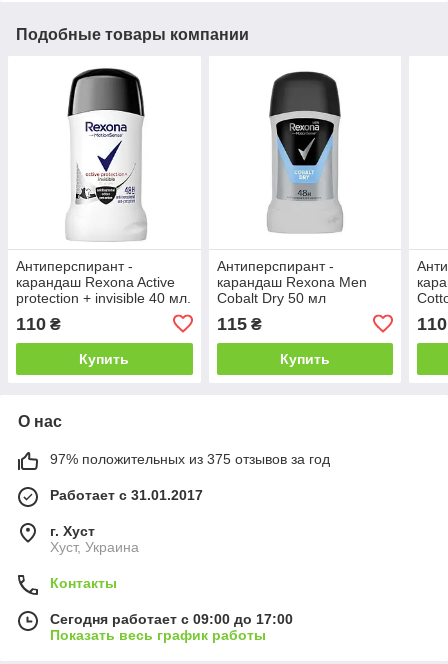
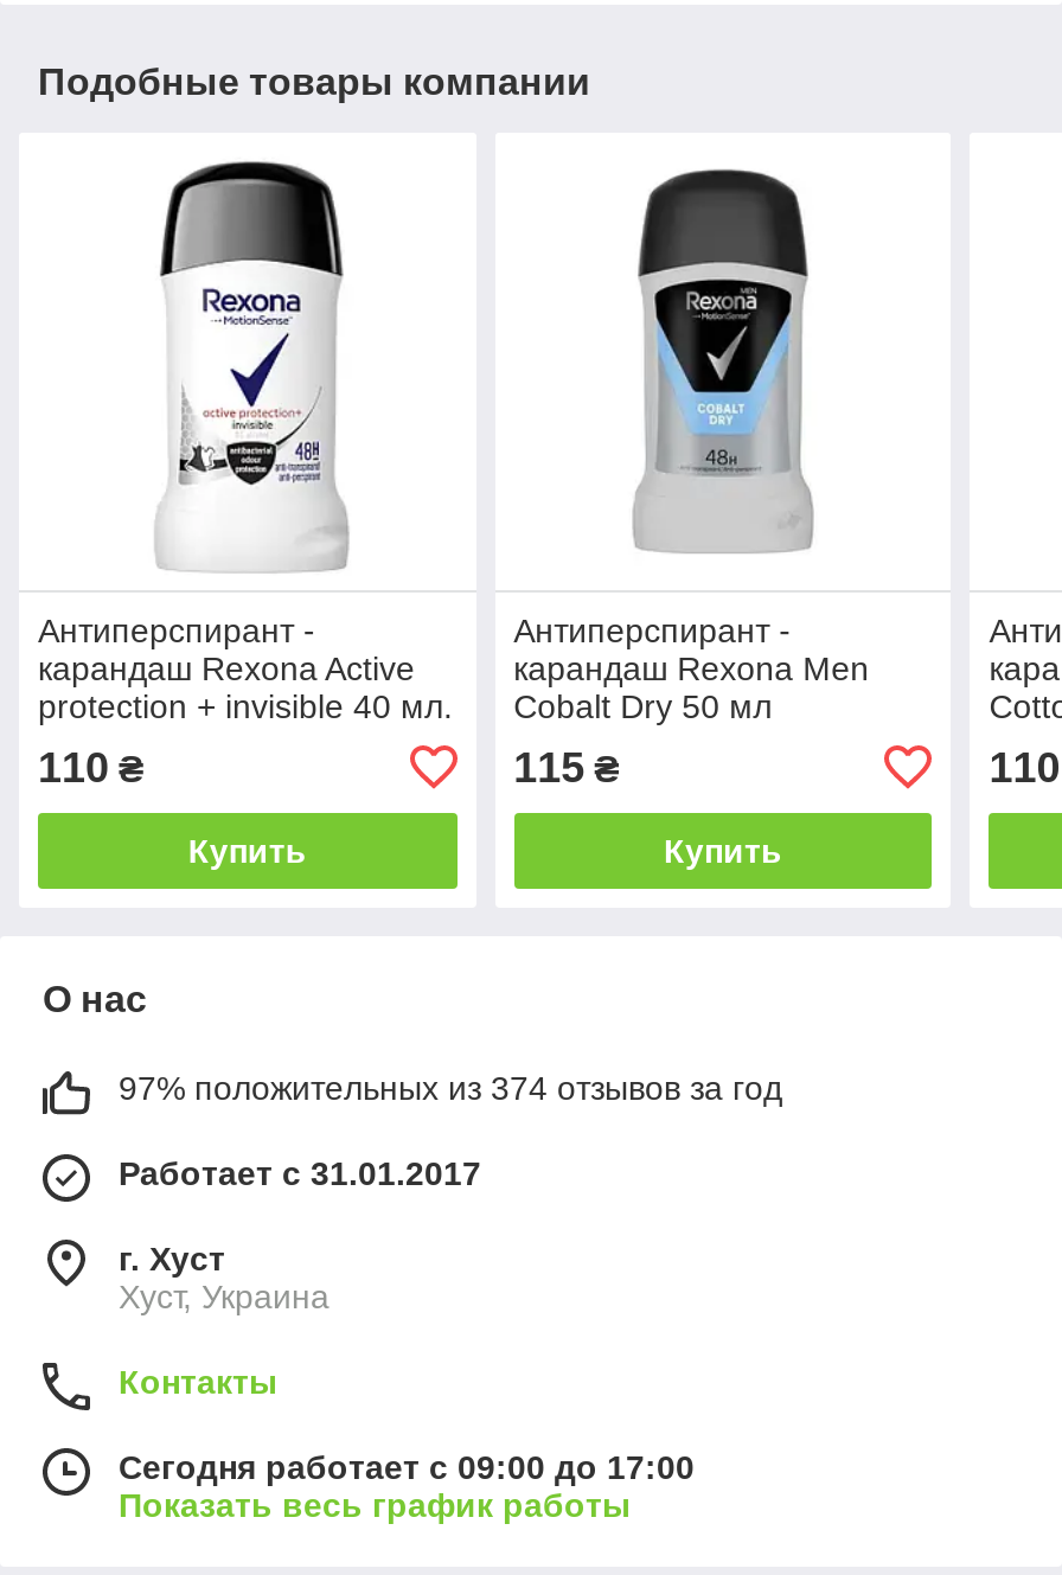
- 97% положительных из 375 отзывов за год
+ 97% положительных из 374 отзывов за год
